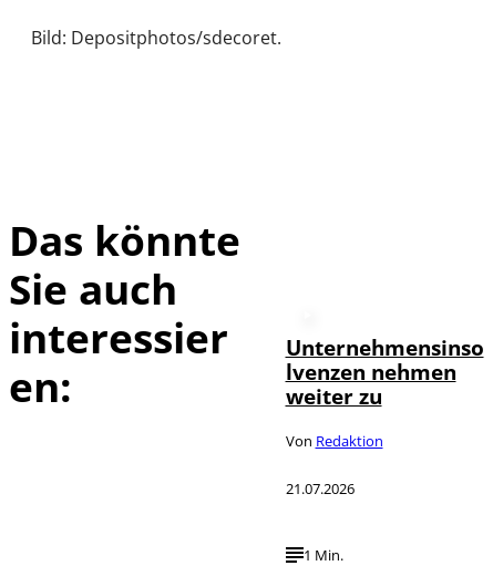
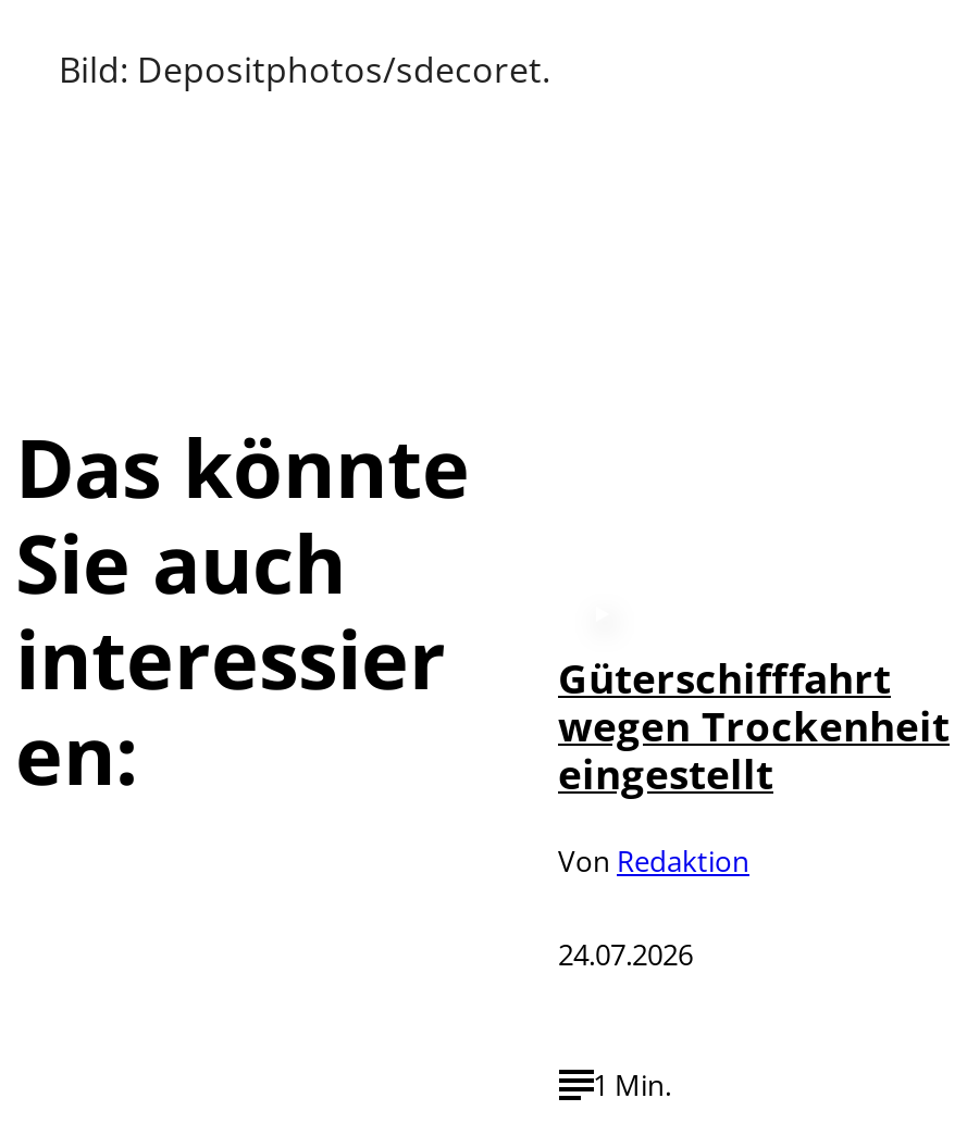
- Unternehmensinso
- lvenzen nehmen
- weiter zu
+ Güterschifffahrt
+ wegen Trockenheit
+ eingestellt

- 21.07.2026
+ 24.07.2026
